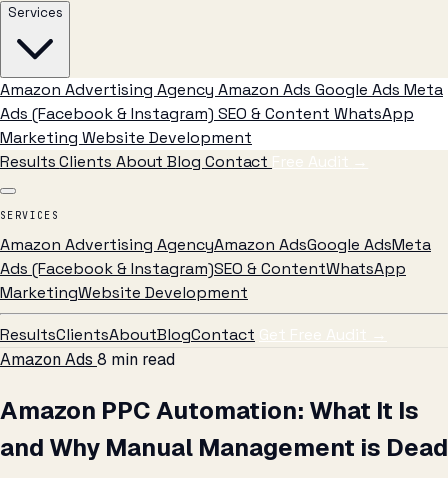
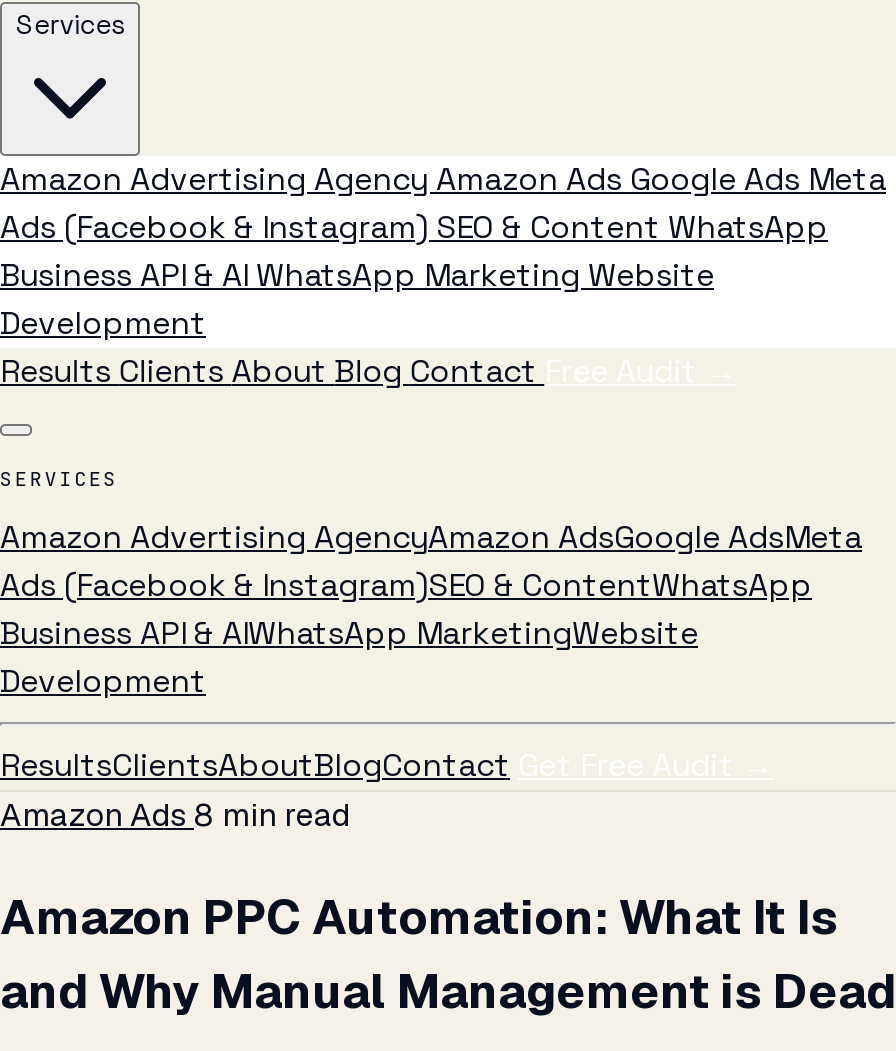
- Marketing Website Development
+ Business API & AI WhatsApp Marketing Website
+ Development

- MarketingWebsite Development
+ Business API & AIWhatsApp MarketingWebsite
+ Development
